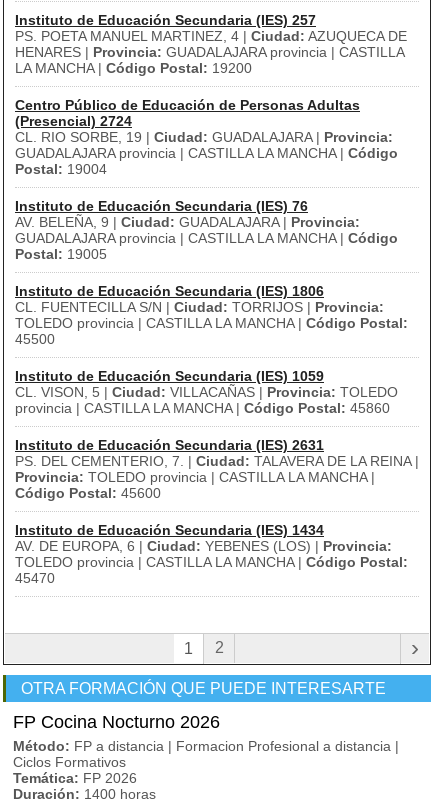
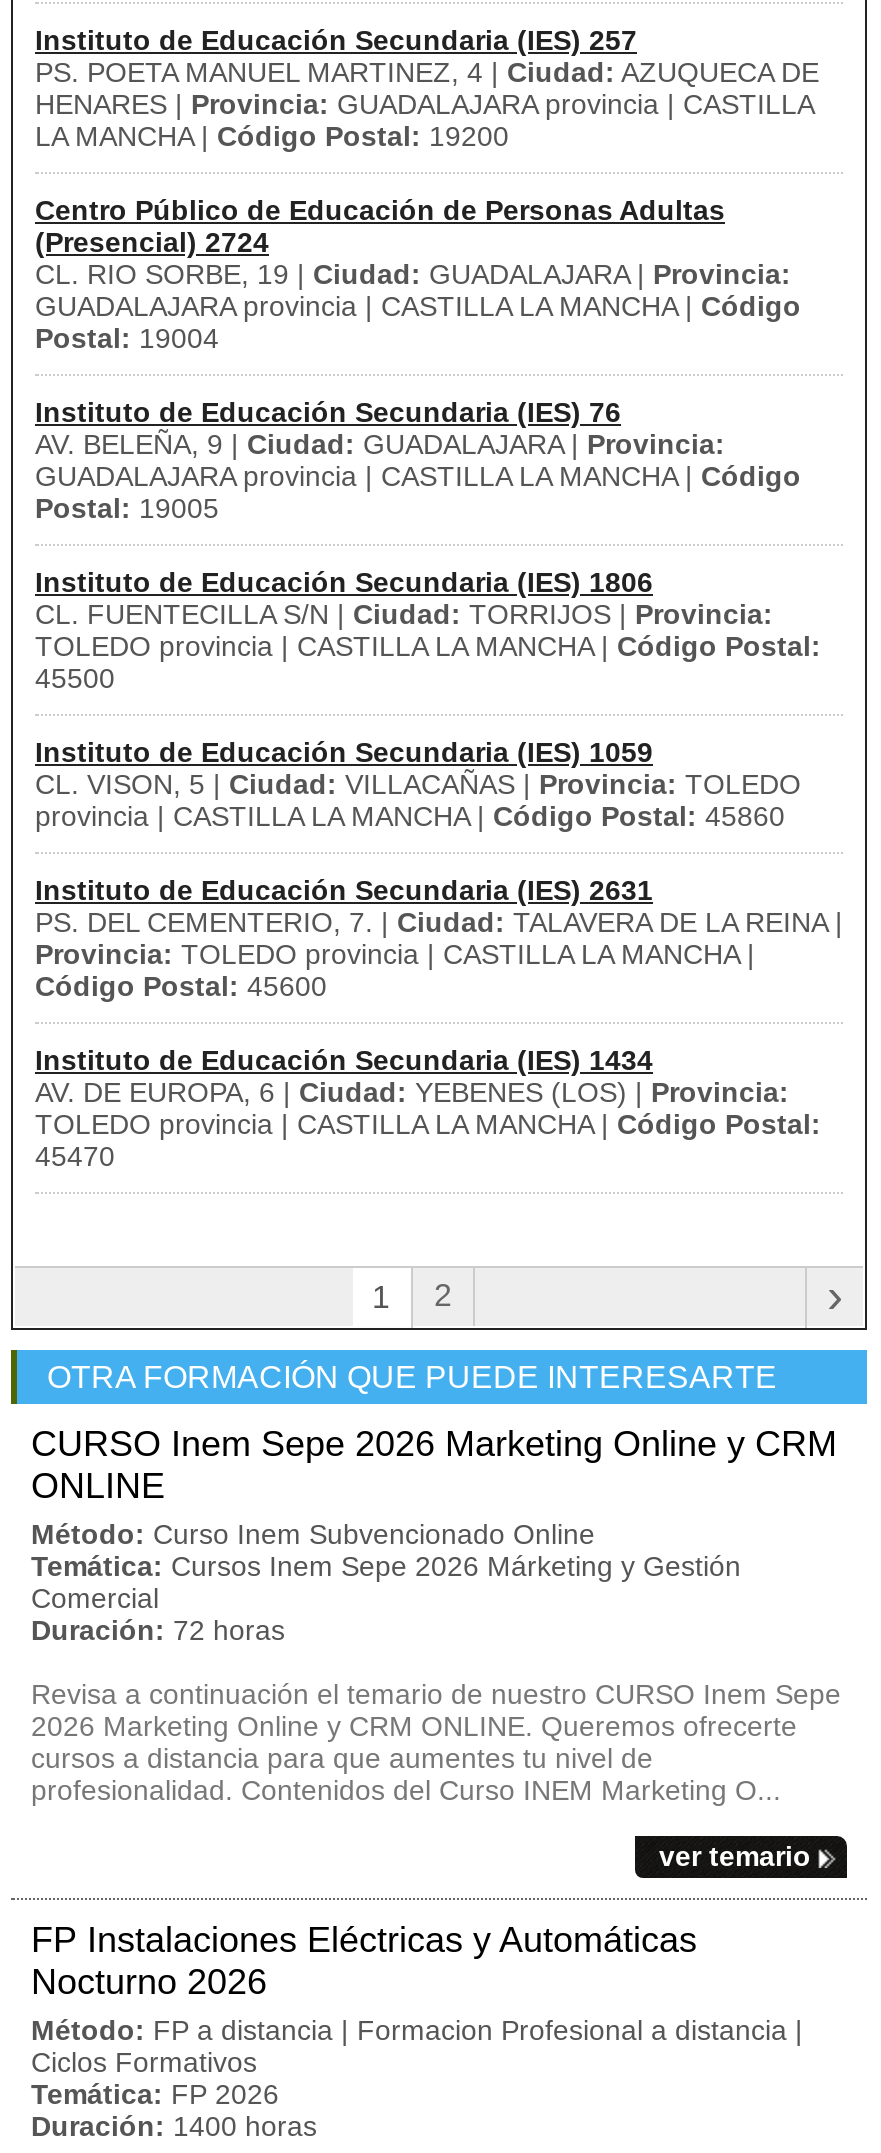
- FP Cocina Nocturno 2026
+ CURSO Inem Sepe 2026 Marketing Online y CRM
+ ONLINE
+ Método: Curso Inem Subvencionado Online
+ Temática: Cursos Inem Sepe 2026 Márketing y Gestión
+ Comercial
+ Duración: 72 horas
+ Revisa a continuación el temario de nuestro CURSO Inem Sepe
+ 2026 Marketing Online y CRM ONLINE. Queremos ofrecerte
+ cursos a distancia para que aumentes tu nivel de
+ profesionalidad. Contenidos del Curso INEM Marketing O...
+ ver temario
+ FP Instalaciones Eléctricas y Automáticas
+ Nocturno 2026
